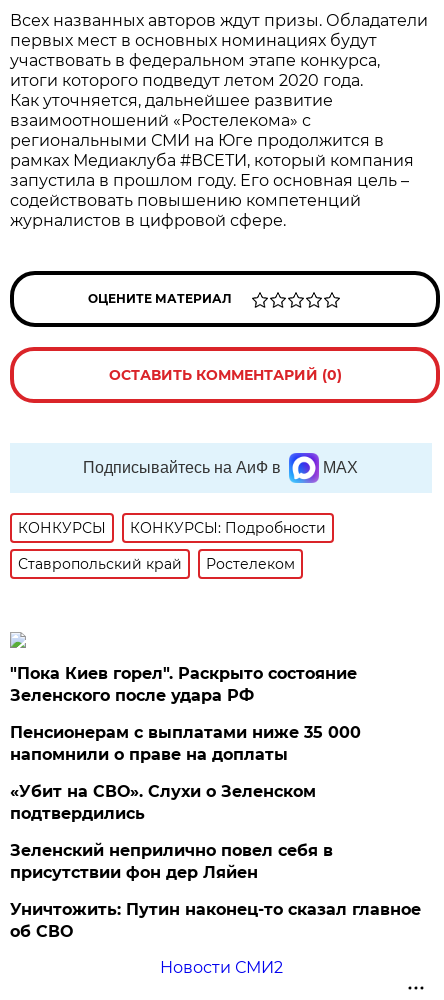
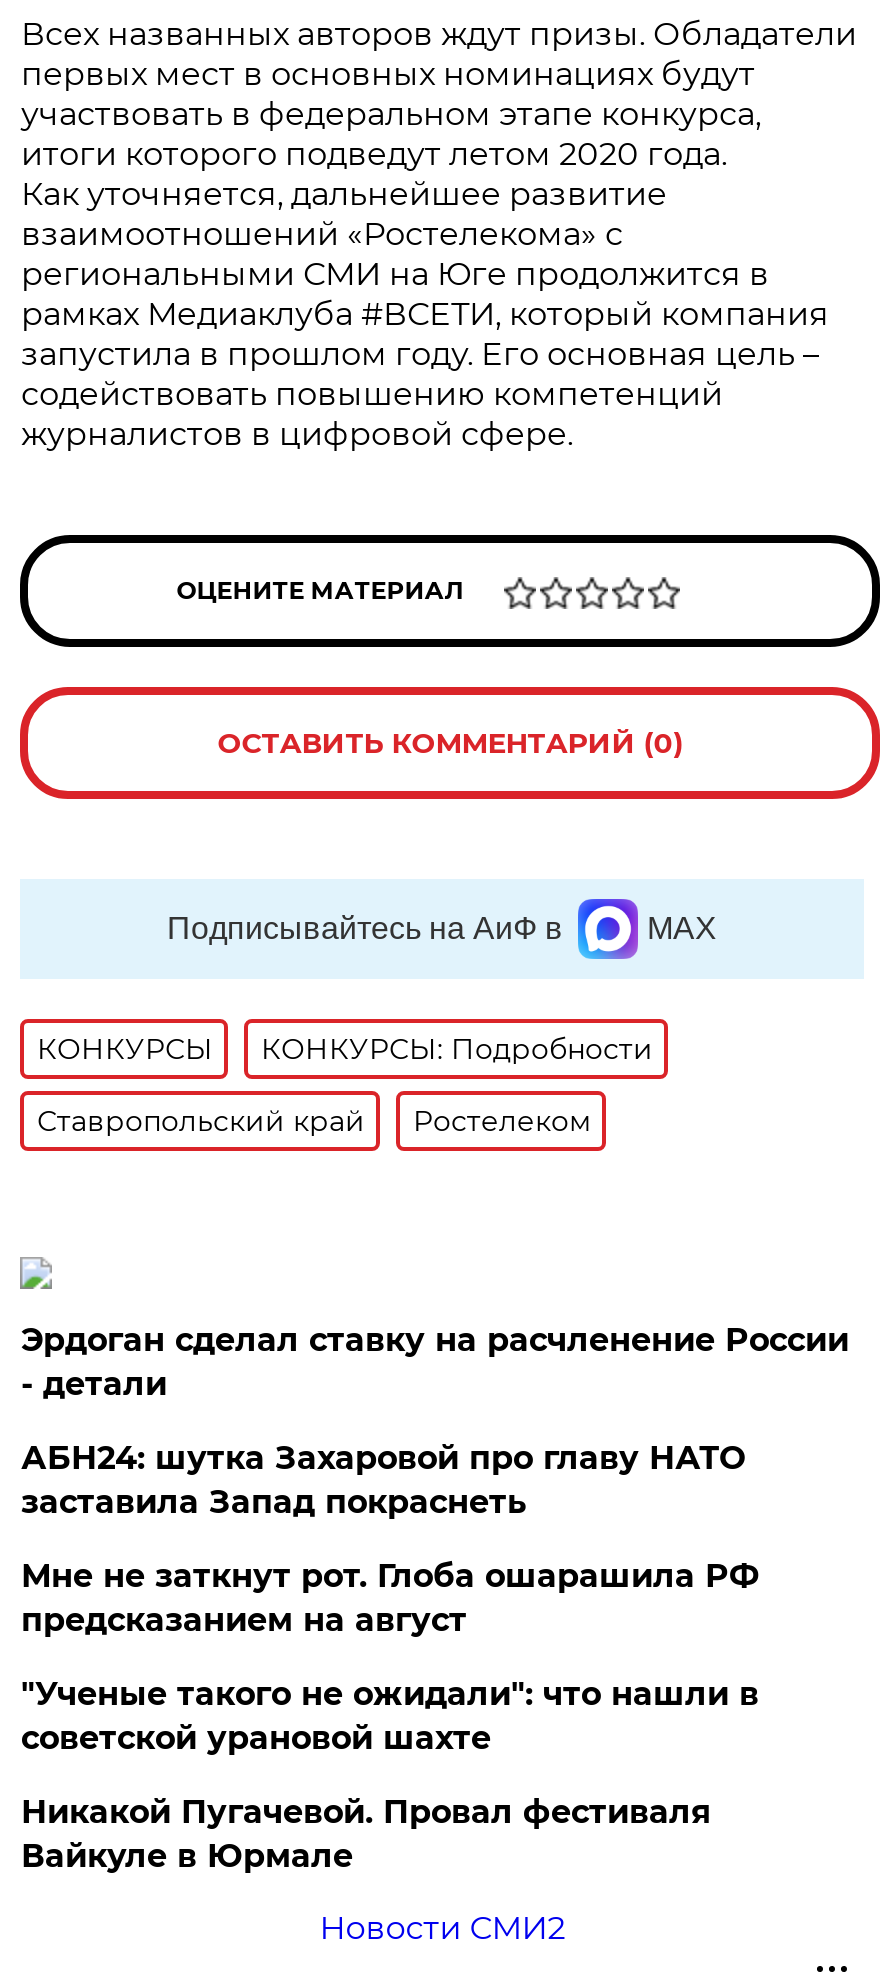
- "Пока Киев горел". Раскрыто состояние
- Зеленского после удара РФ
+ Эрдоган сделал ставку на расчленение России
+ - детали

- Пенсионерам с выплатами ниже 35 000
- напомнили о праве на доплаты
+ АБН24: шутка Захаровой про главу НАТО
+ заставила Запад покраснеть

- «Убит на СВО». Слухи о Зеленском
- подтвердились
+ Мне не заткнут рот. Глоба ошарашила РФ
+ предсказанием на август

- Зеленский неприлично повел cебя в
- присутствии фон дер Ляйен
+ "Ученые такого не ожидали": что нашли в
+ советской урановой шахте

- Уничтожить: Путин наконец-то сказал главное
- об СВО
+ Никакой Пугачевой. Провал фестиваля
+ Вайкуле в Юрмале
